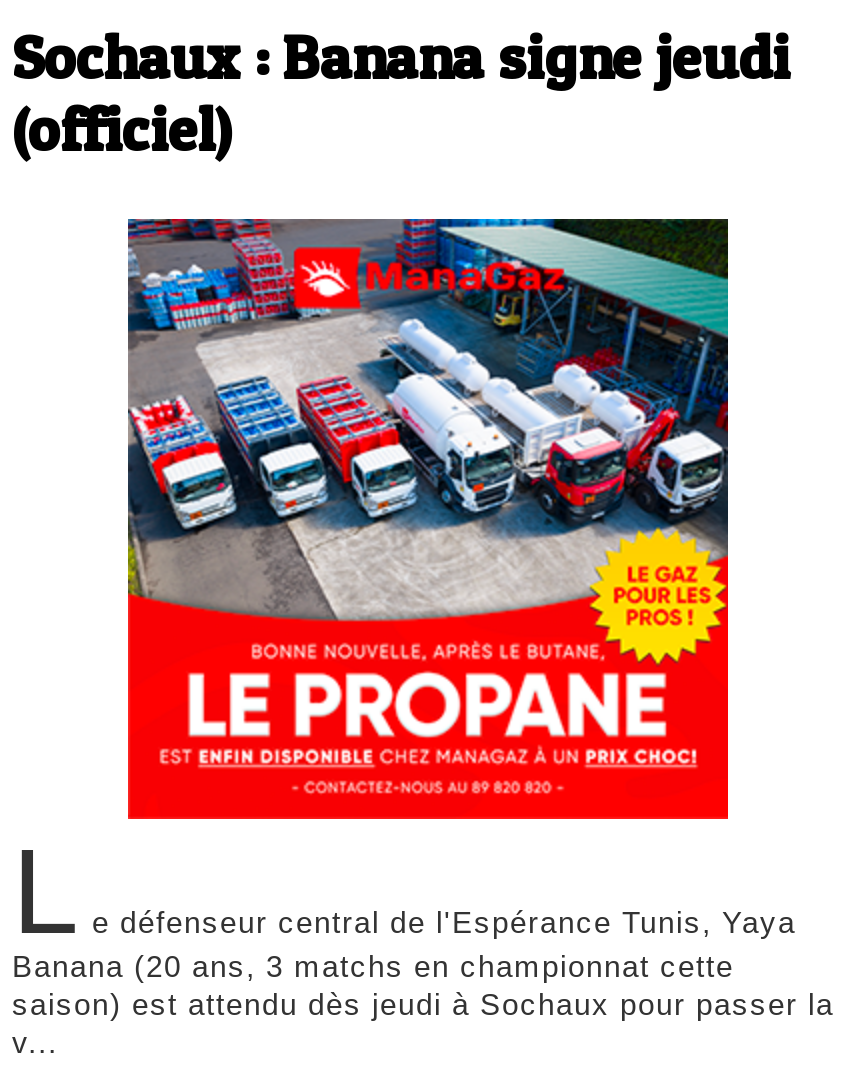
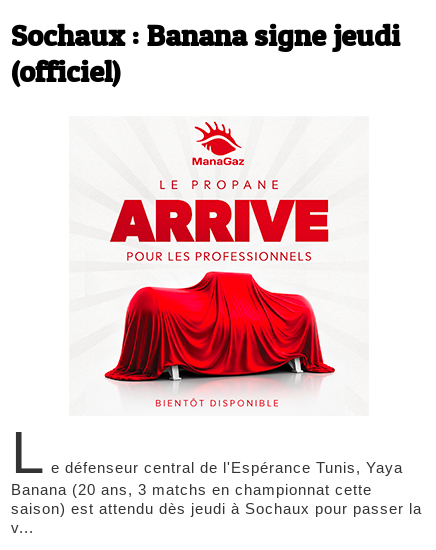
- [image]
+ [image]
